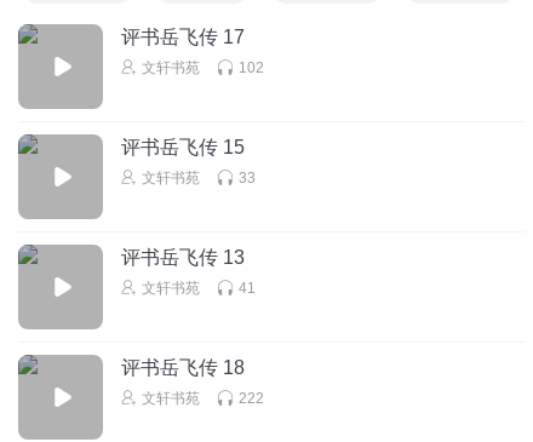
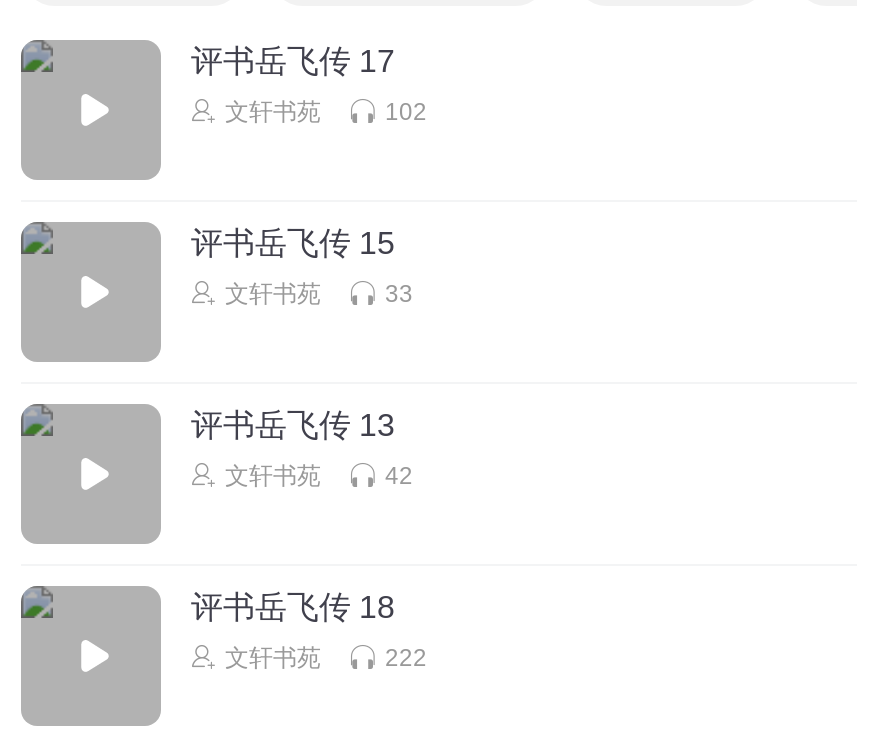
- 41
+ 42
